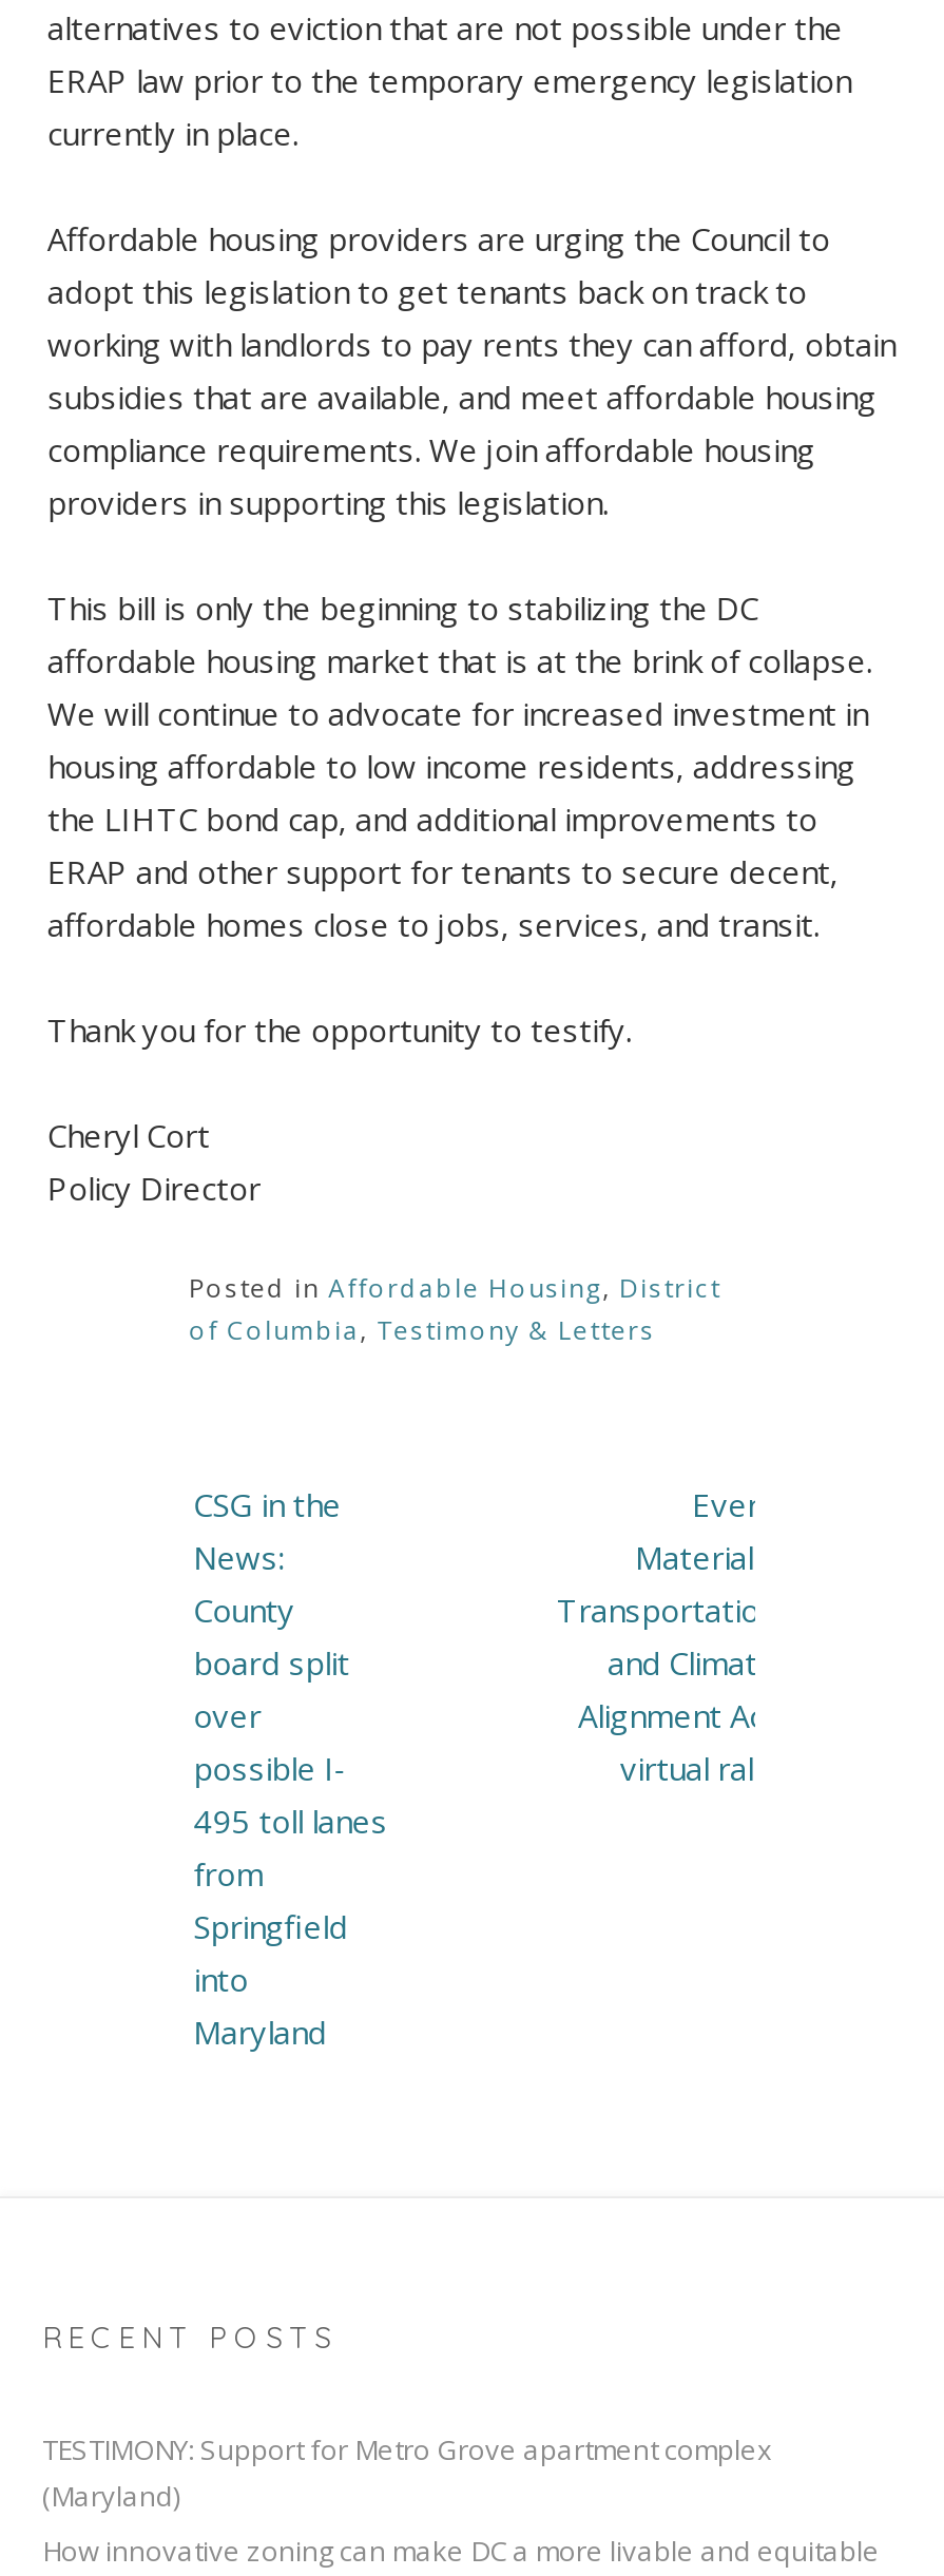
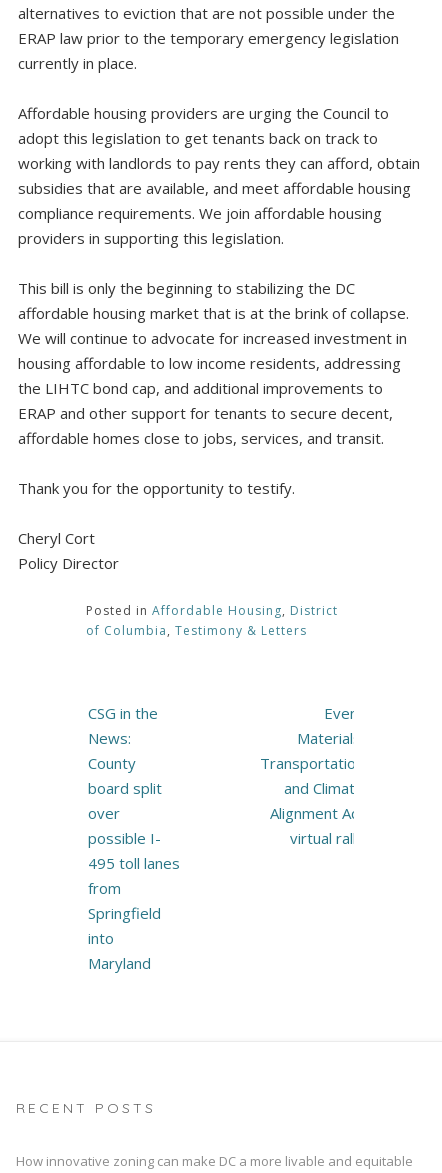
- TESTIMONY: Support for Metro Grove apartment complex
- (Maryland)
